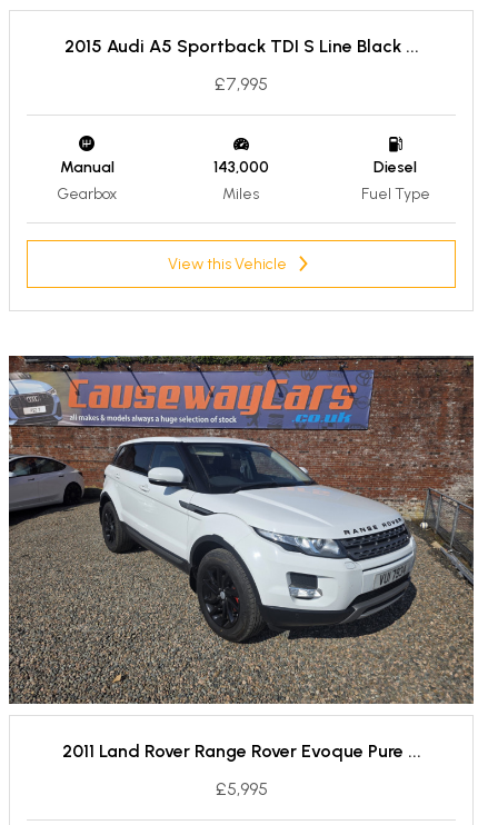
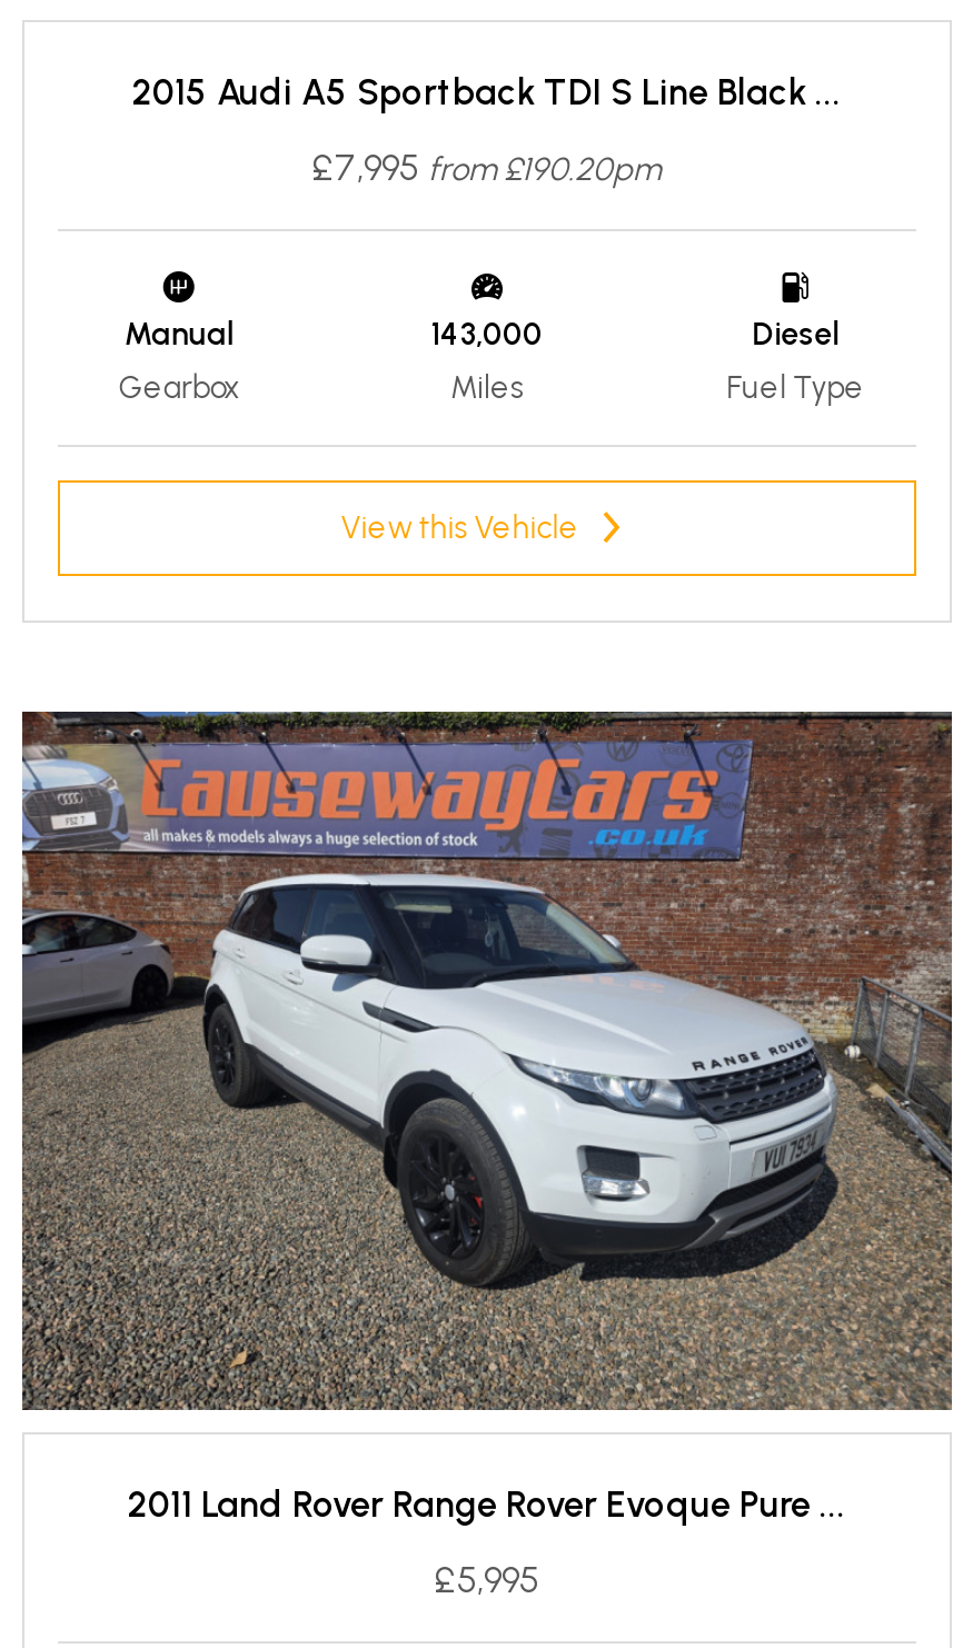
- £7,995
+ £7,995 from £190.20pm
